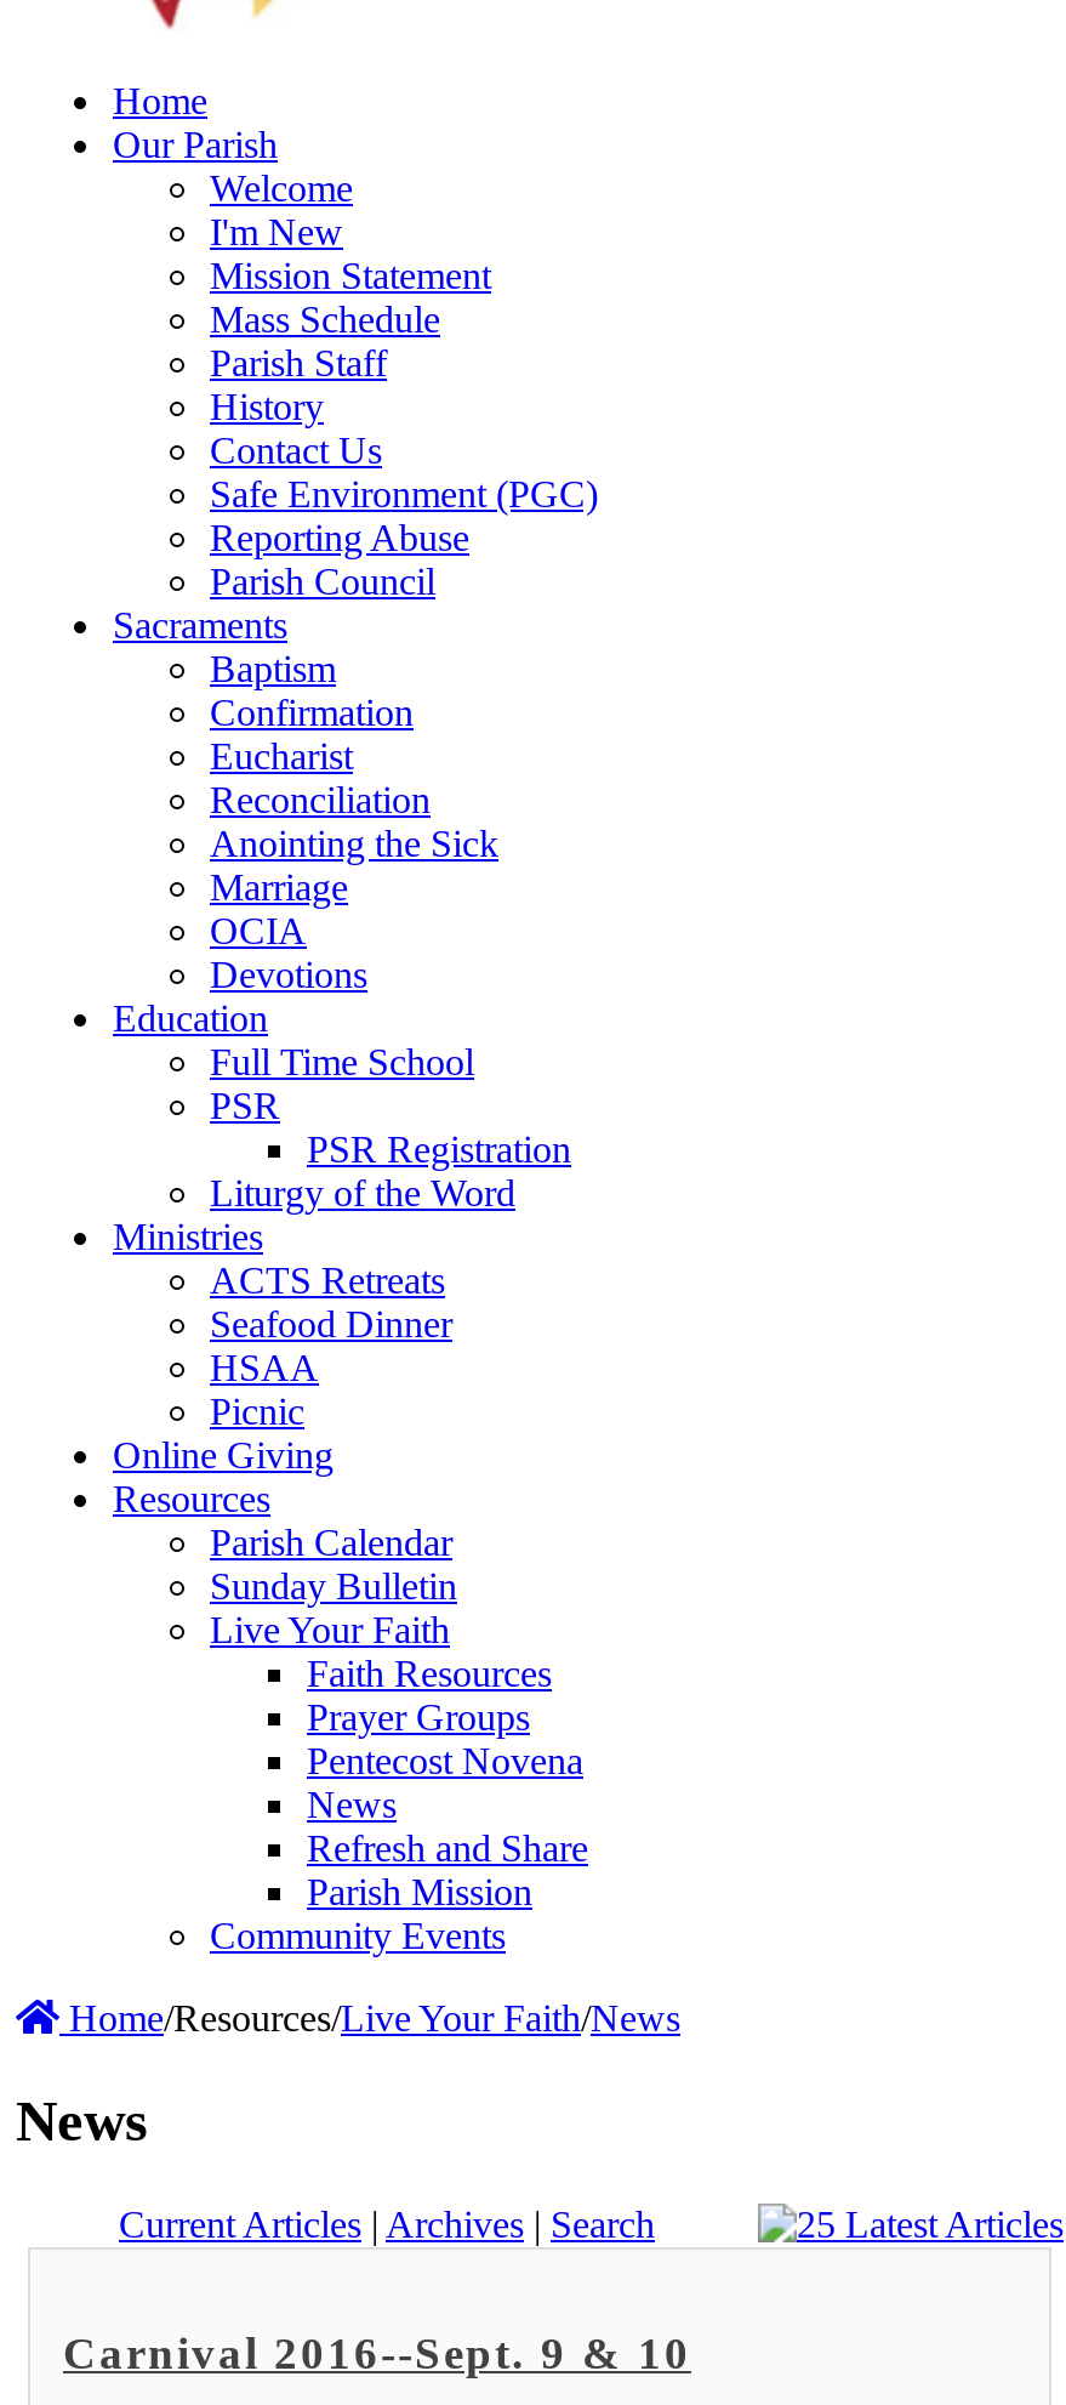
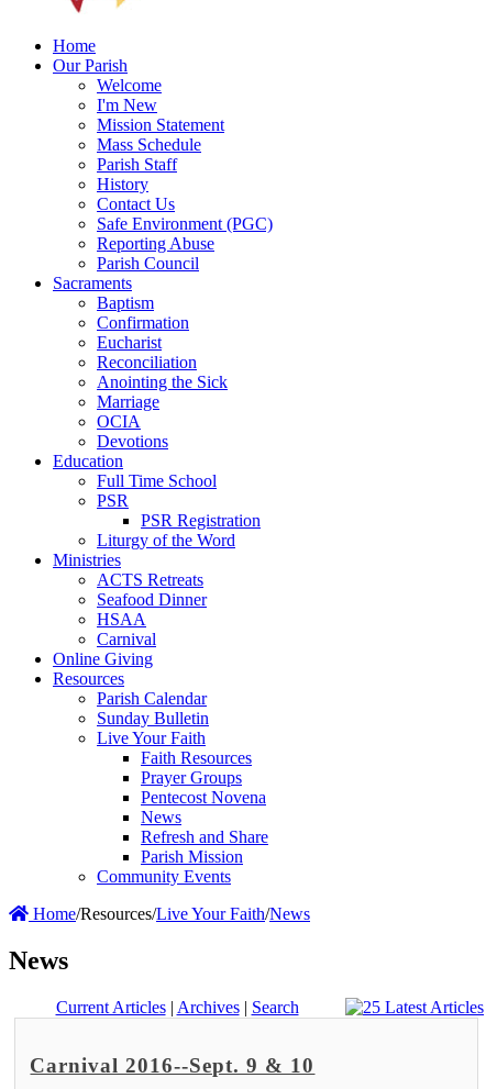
- Picnic
+ Carnival
